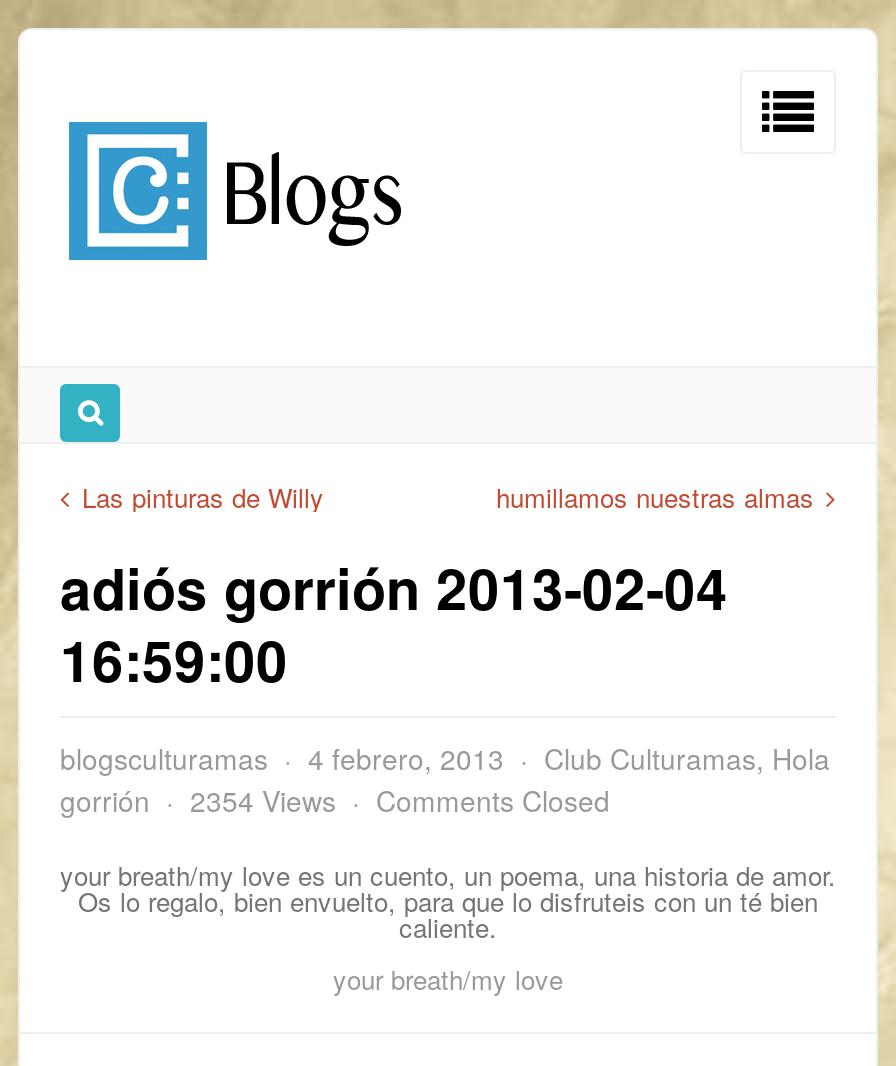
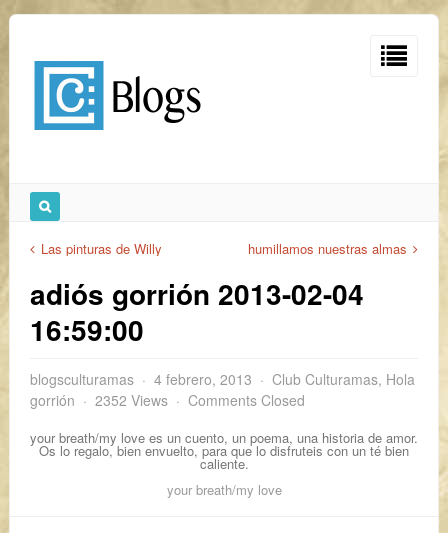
- gorrión 2354 Views Comments Closed
+ gorrión 2352 Views Comments Closed
